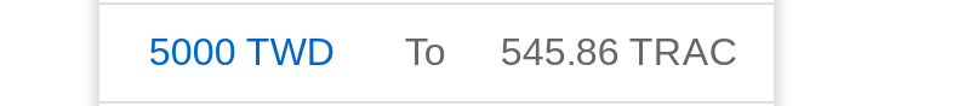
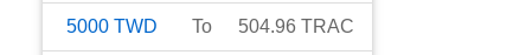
- 5000 TWD To 545.86 TRAC
+ 5000 TWD To 504.96 TRAC
